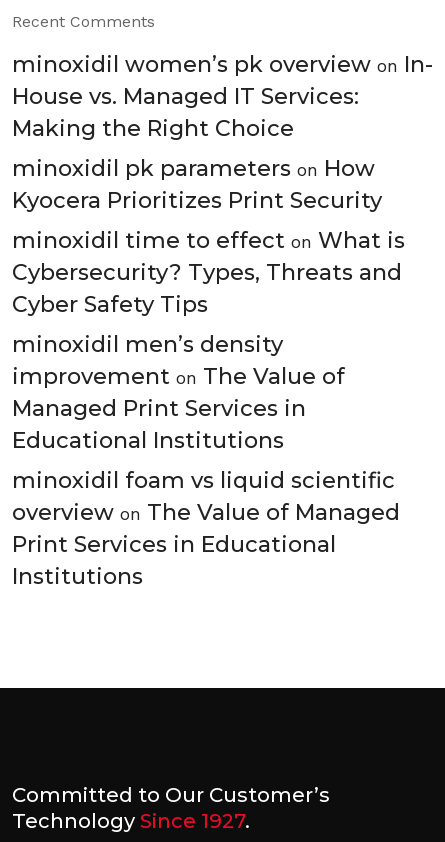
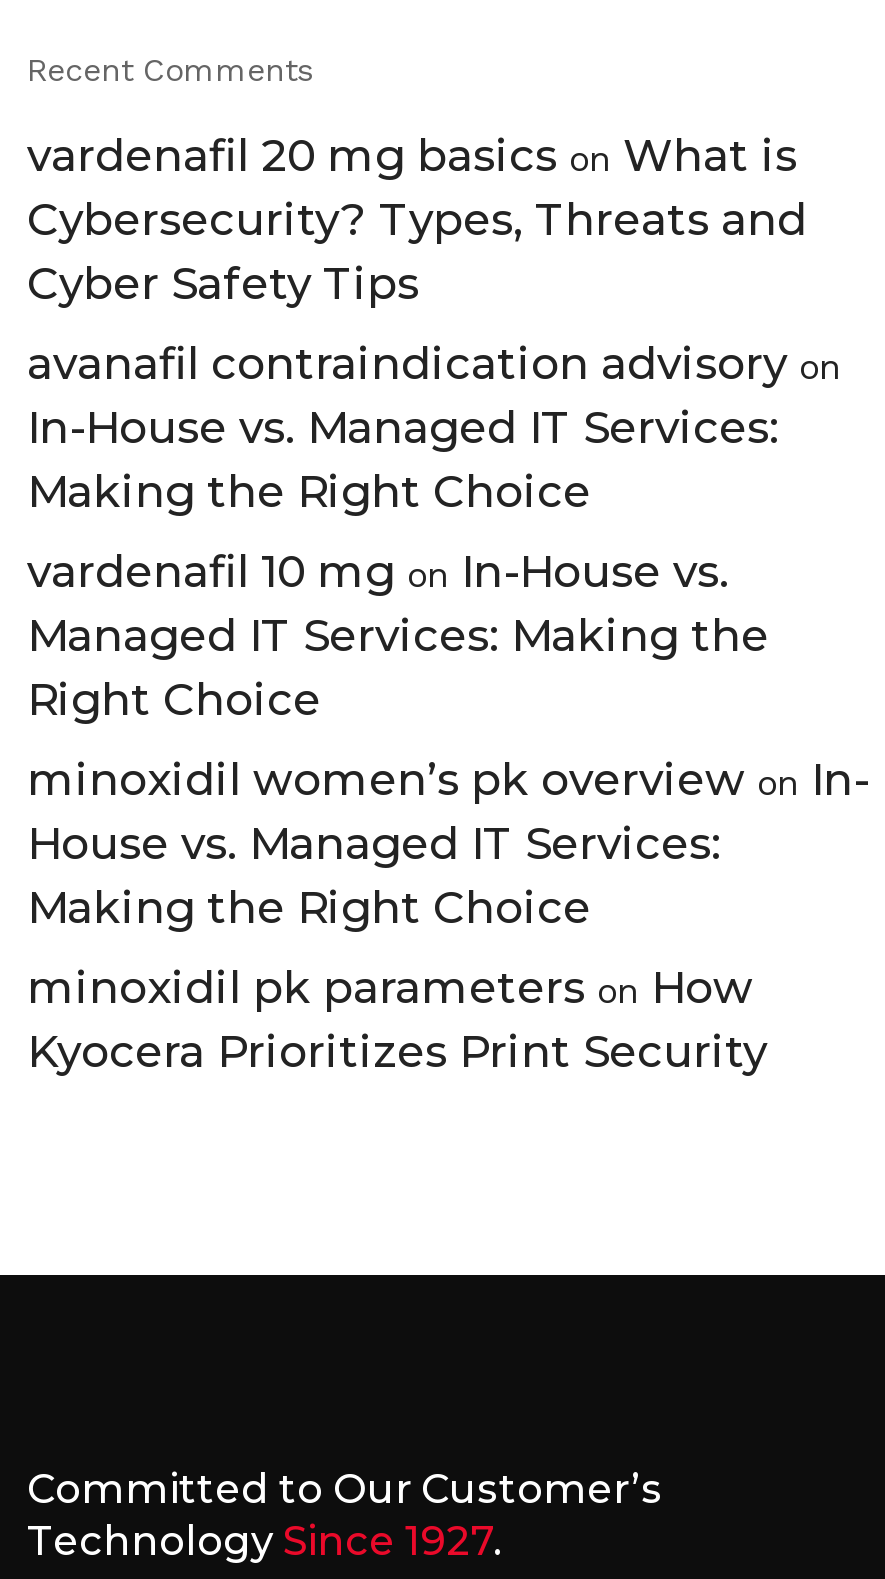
+ vardenafil 20 mg basics on What is
+ avanafil contraindication advisory on
+ In-House vs. Managed IT Services:
+ Making the Right Choice
+ vardenafil 10 mg on In-House vs.
+ Managed IT Services: Making the
+ Right Choice

moved down: minoxidil women’s pk overview on In- | House vs. Managed IT Services: | Making the Right Choice | minoxidil pk parameters on How | Kyocera Prioritizes Print Security

- minoxidil time to effect on What is
- minoxidil men’s density
- improvement on The Value of
- Managed Print Services in
- Educational Institutions
- minoxidil foam vs liquid scientific
- overview on The Value of Managed
- Print Services in Educational
- Institutions

moved up: Cybersecurity? Types, Threats and | Cyber Safety Tips
